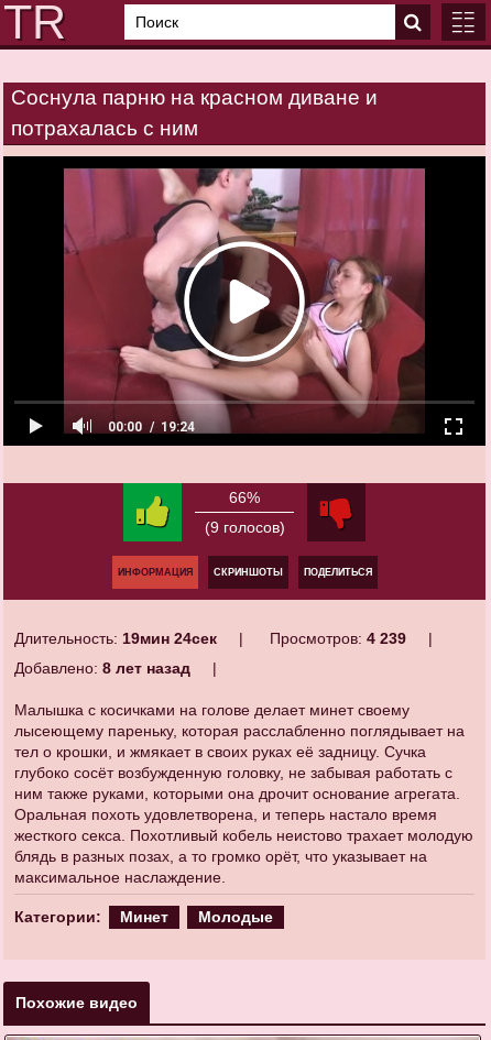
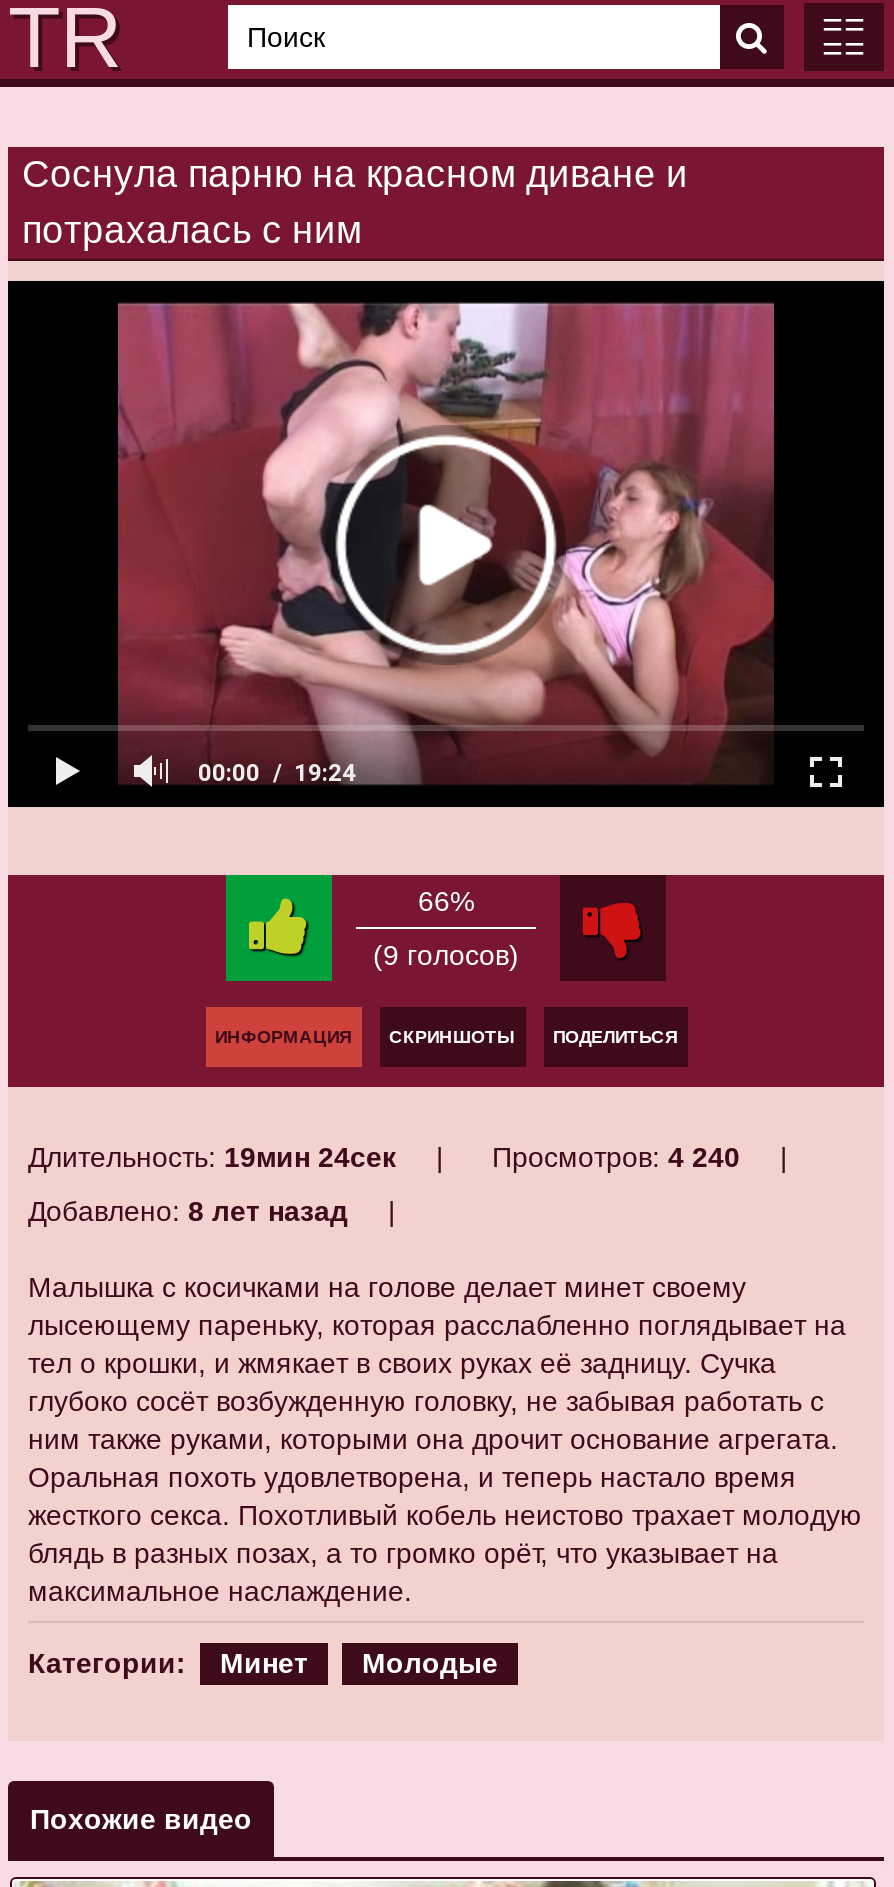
- Просмотров: 4 239
+ Просмотров: 4 240
